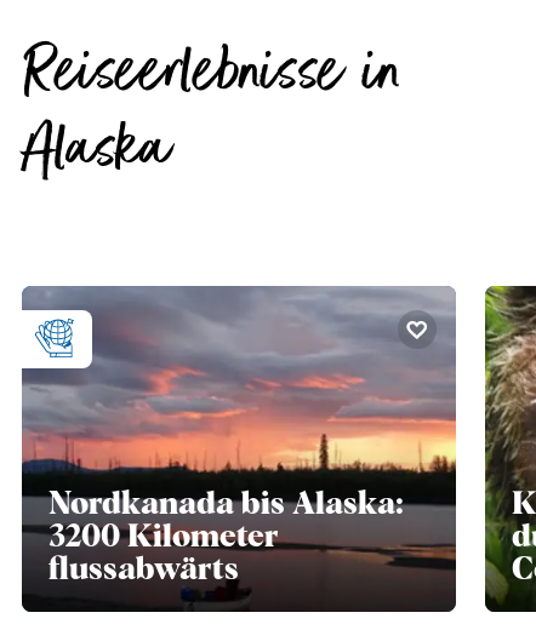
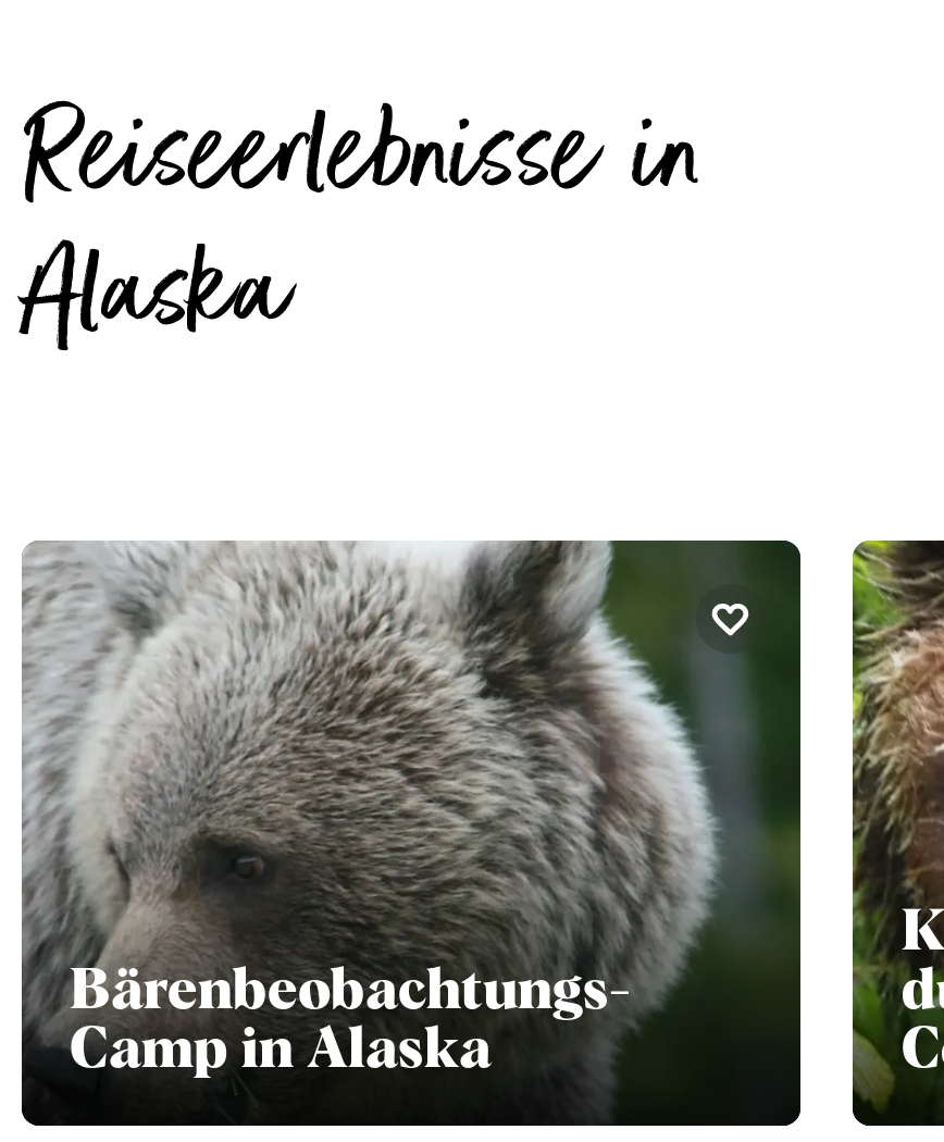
- [image]
- Nordkanada bis Alaska:
- 3200 Kilometer
- flussabwärts
+ [image]
+ Bärenbeobachtungs-
+ Camp in Alaska
